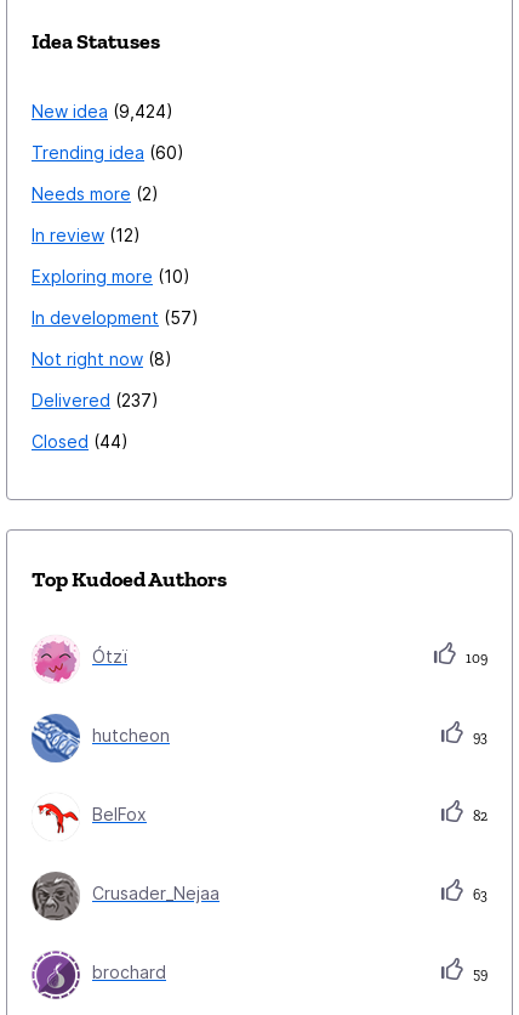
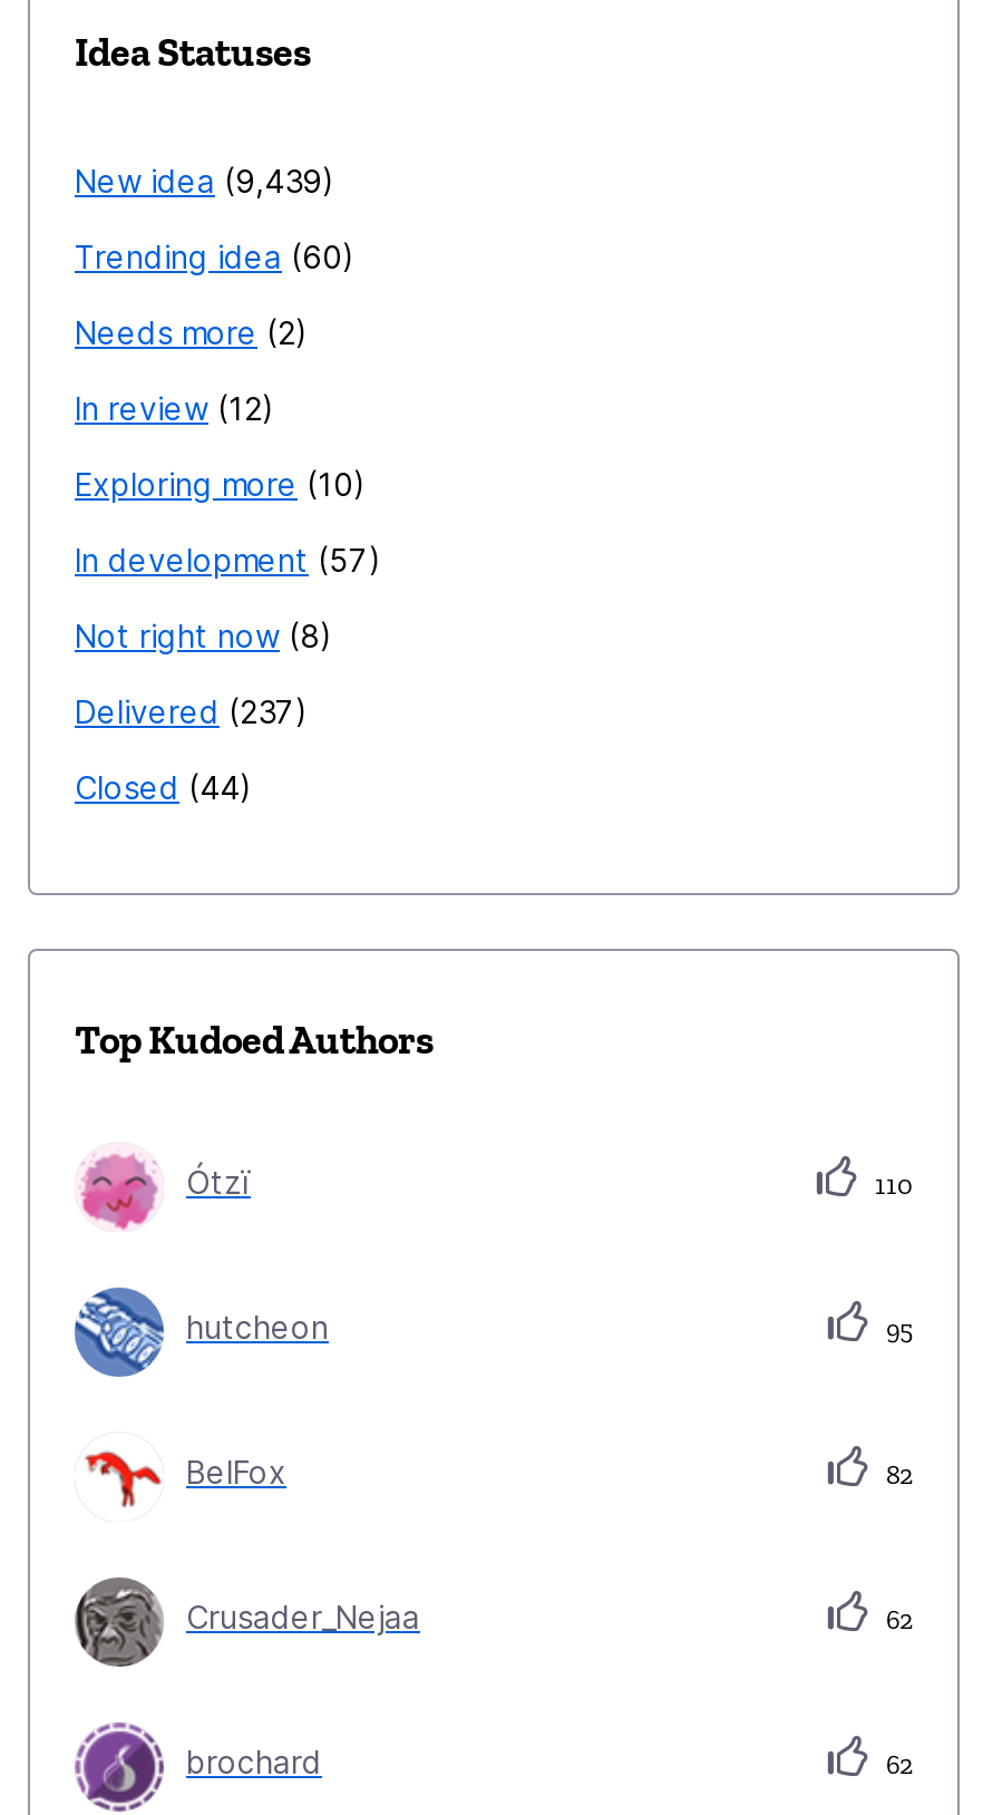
- New idea 9,424
+ New idea 9,439

- 109
+ 110

- 93
+ 95

- 63
+ 62

- 59
+ 62
